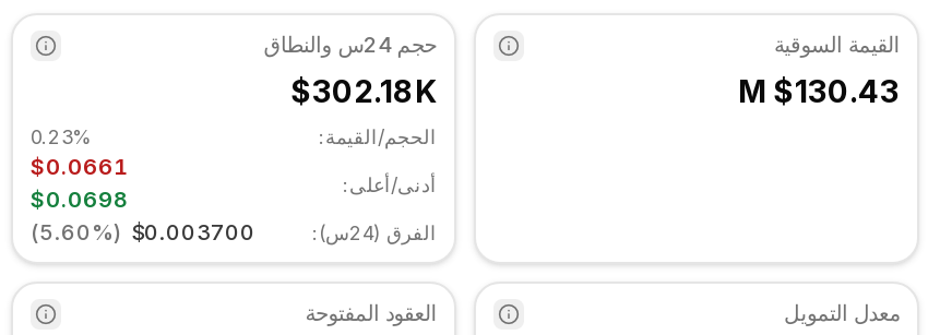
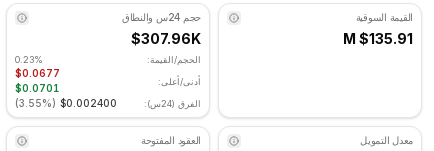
- $302.18K
+ $307.96K

- $130.43 M
+ $135.91 M

- $0.0661
+ $0.0677

- $0.0698
+ $0.0701

- 5.60%
+ 3.55%

- $0.003700
+ $0.002400
